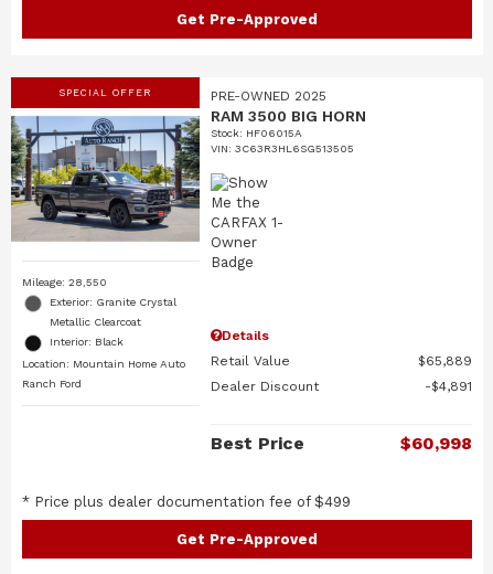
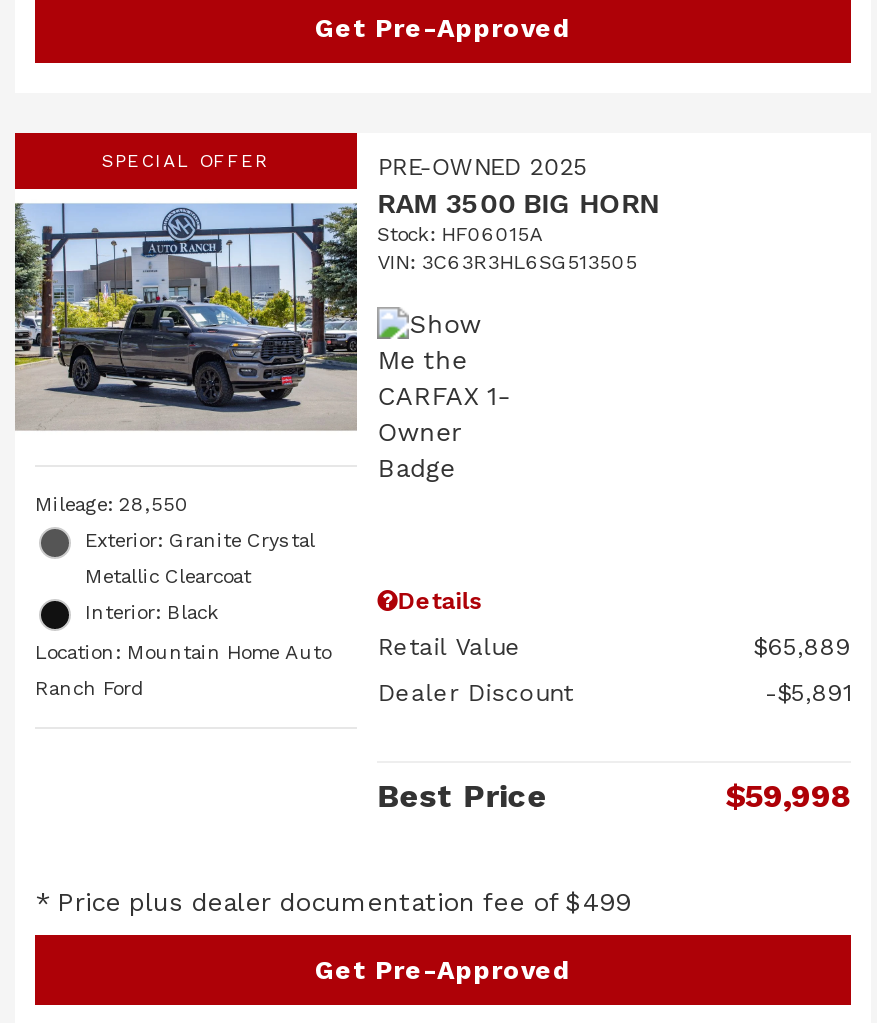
- $4,891
+ $5,891

- $60,998
+ $59,998
